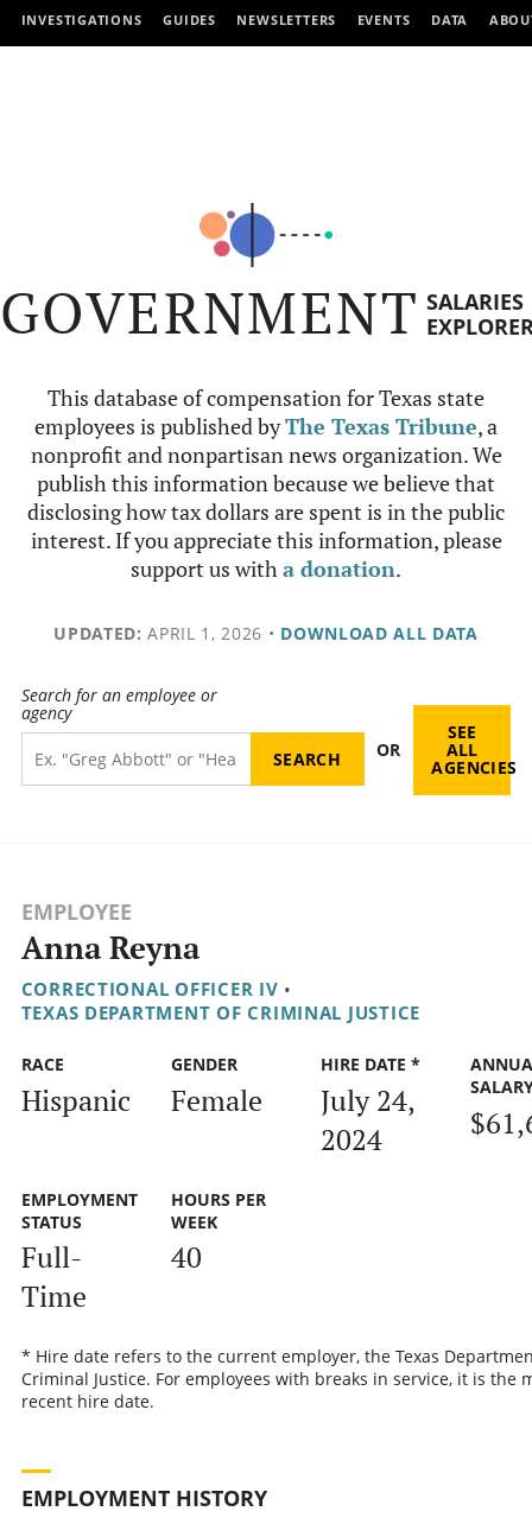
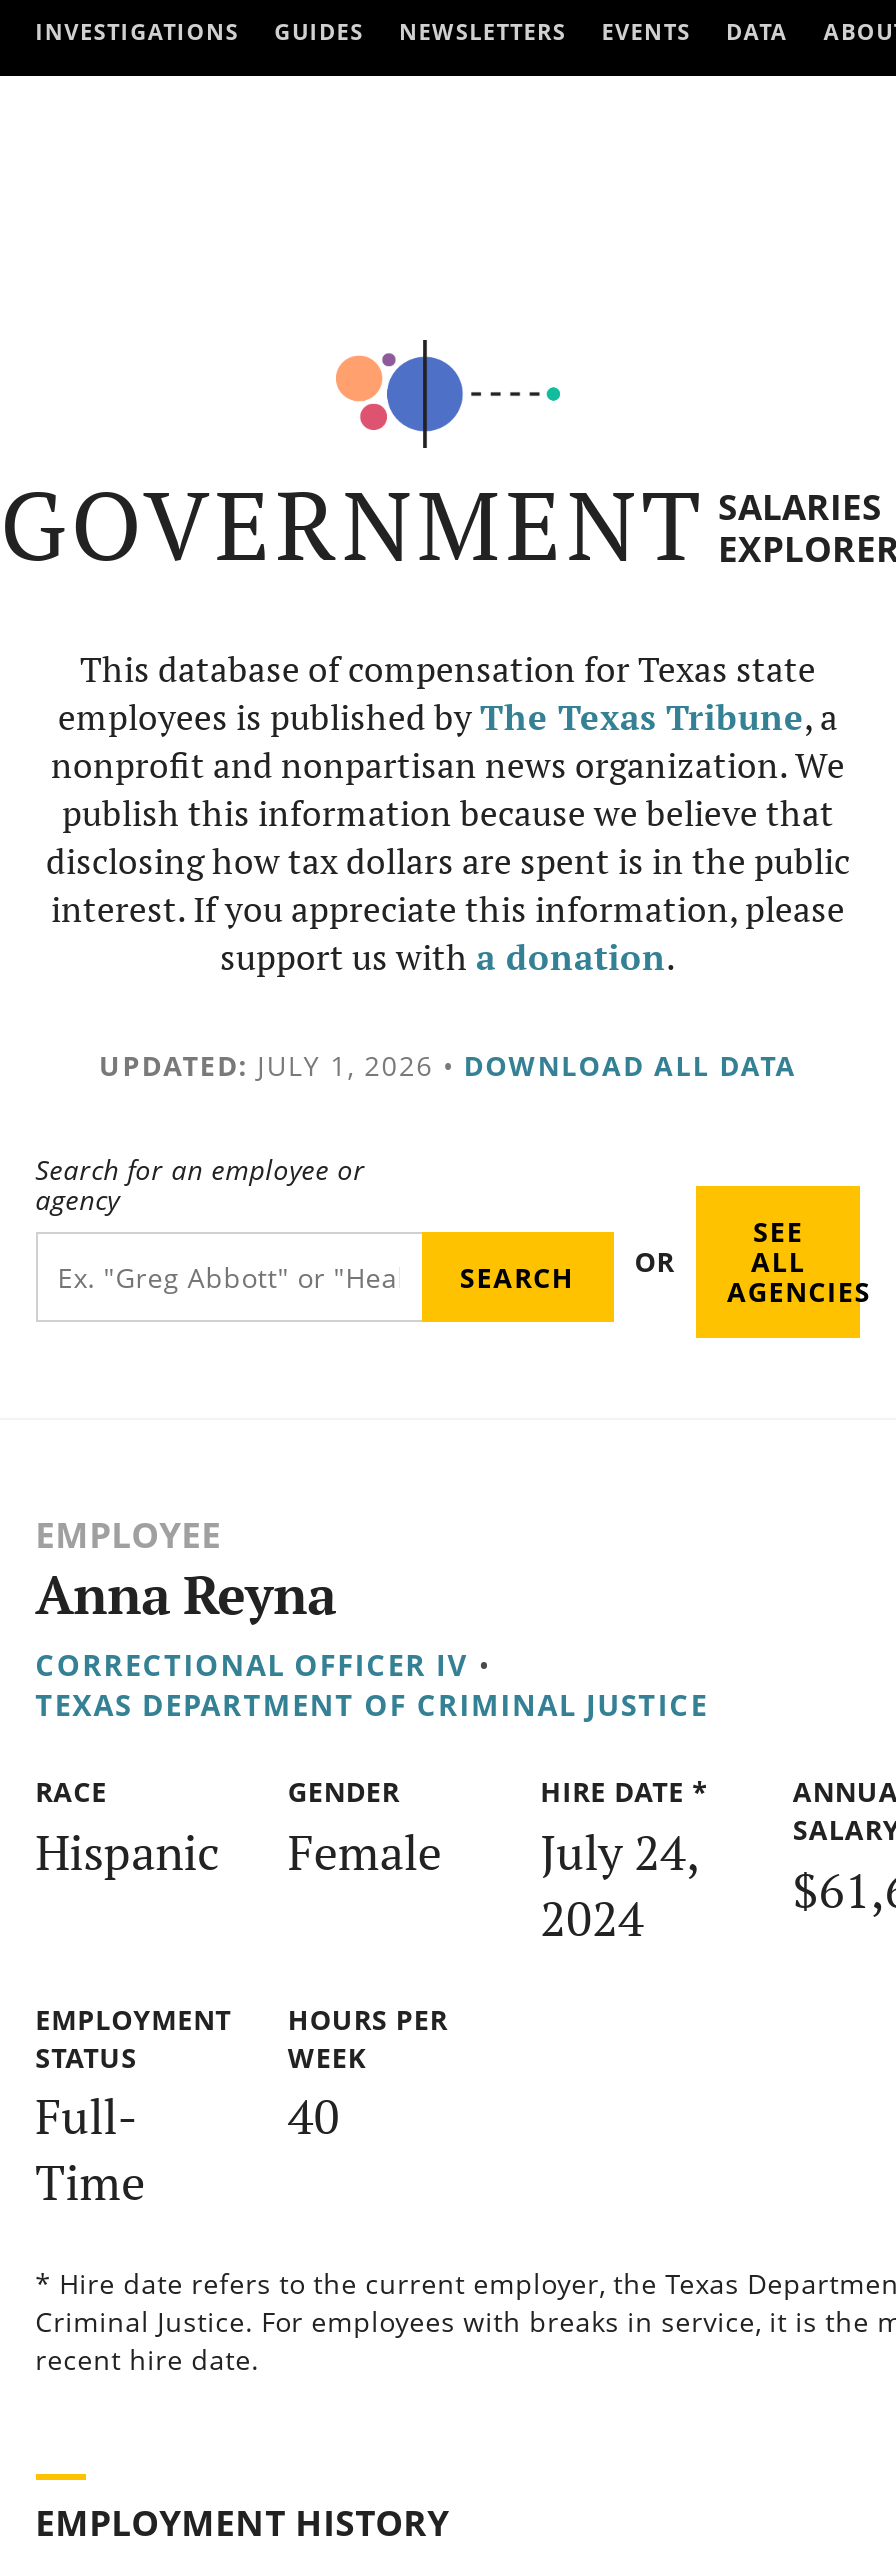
- UPDATED: APRIL 1, 2026 • DOWNLOAD ALL DATA
+ UPDATED: JULY 1, 2026 • DOWNLOAD ALL DATA
